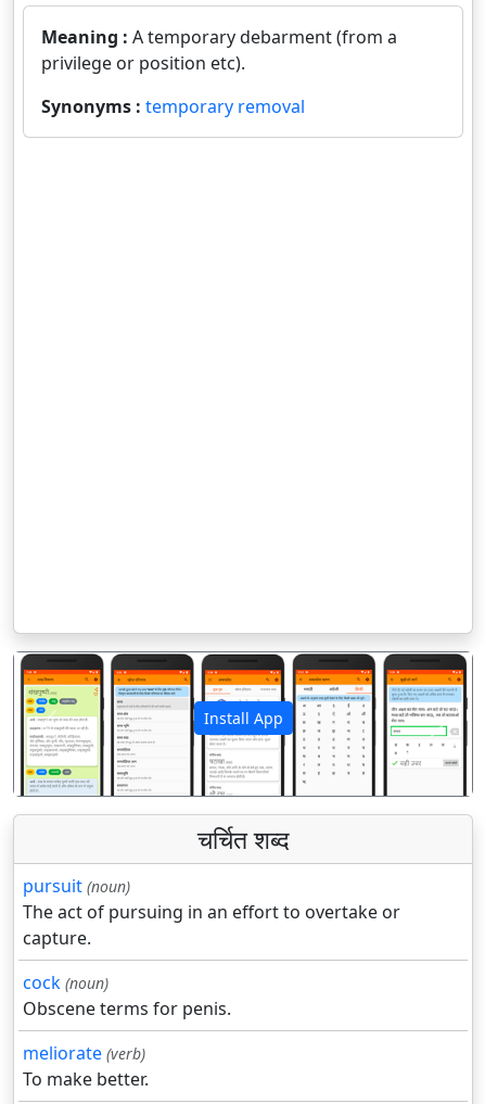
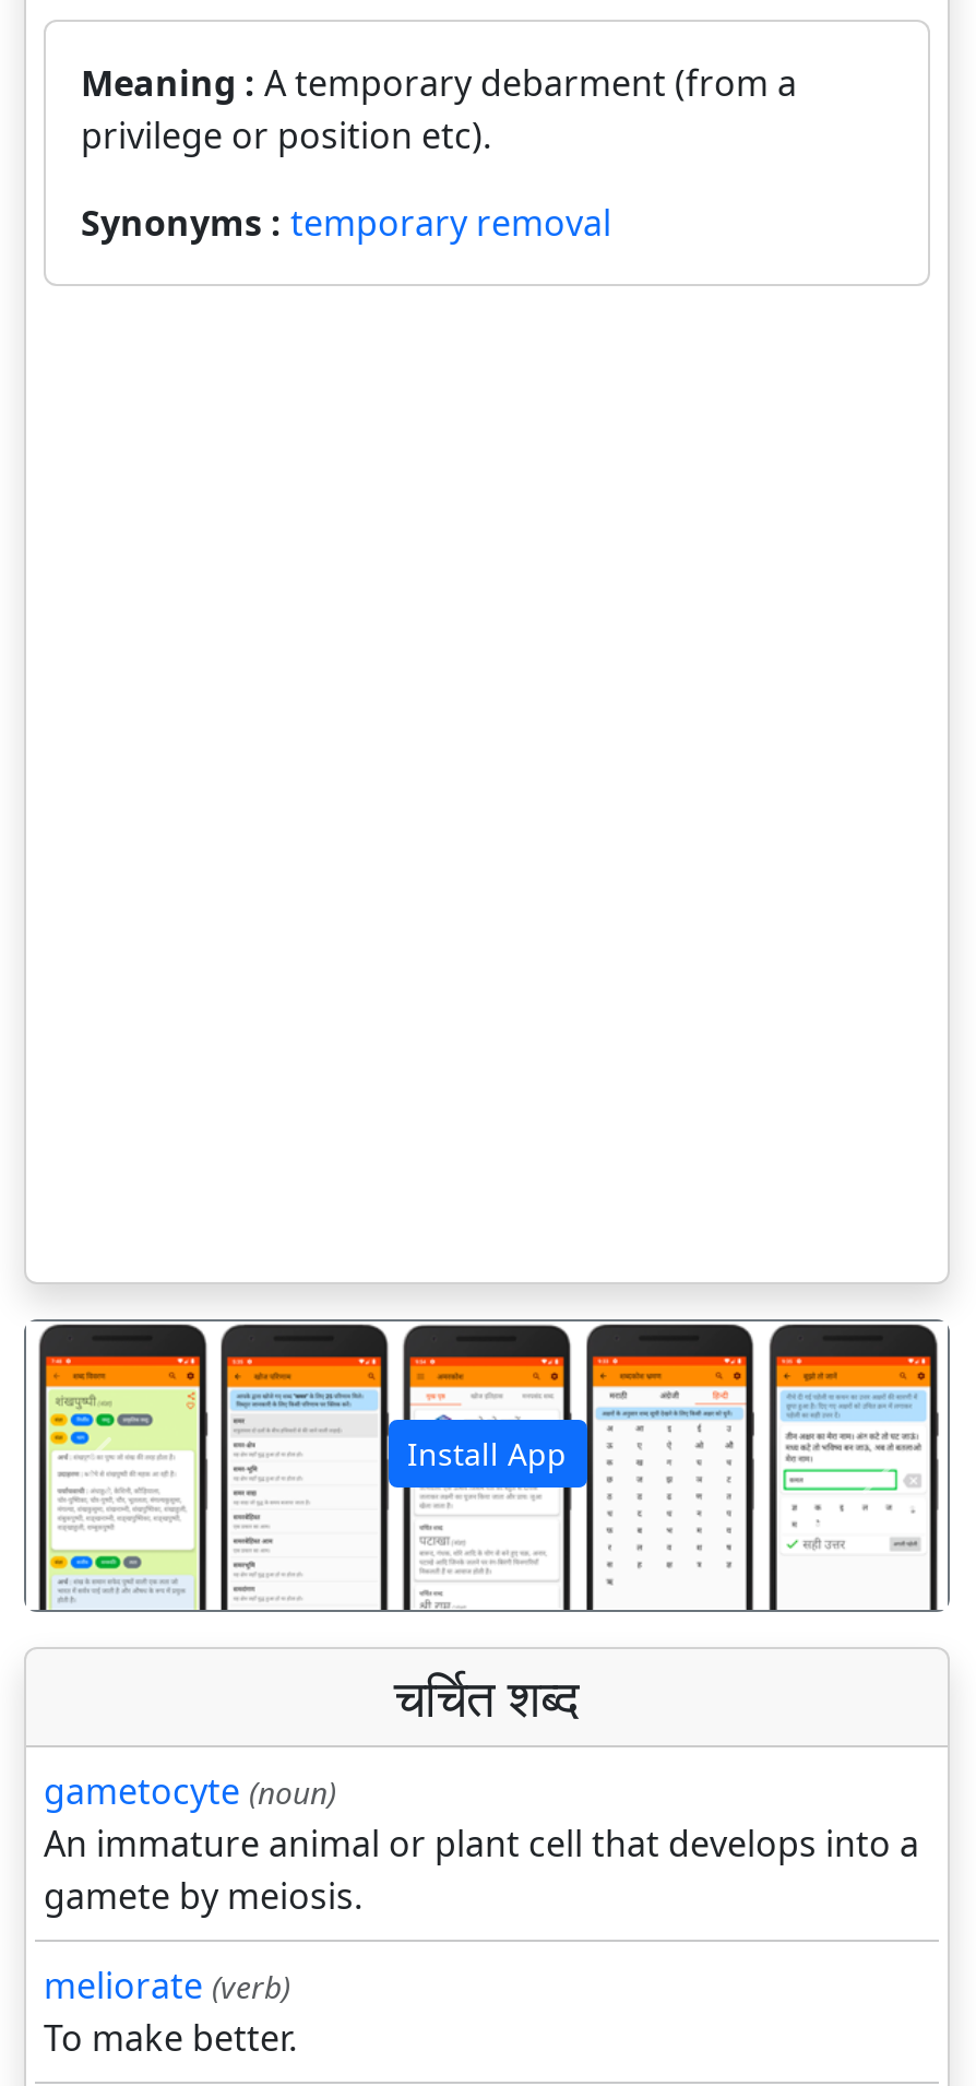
- pursuit (noun)
- The act of pursuing in an effort to overtake or
- capture.
- cock (noun)
- Obscene terms for penis.
+ gametocyte (noun)
+ An immature animal or plant cell that develops into a
+ gamete by meiosis.
